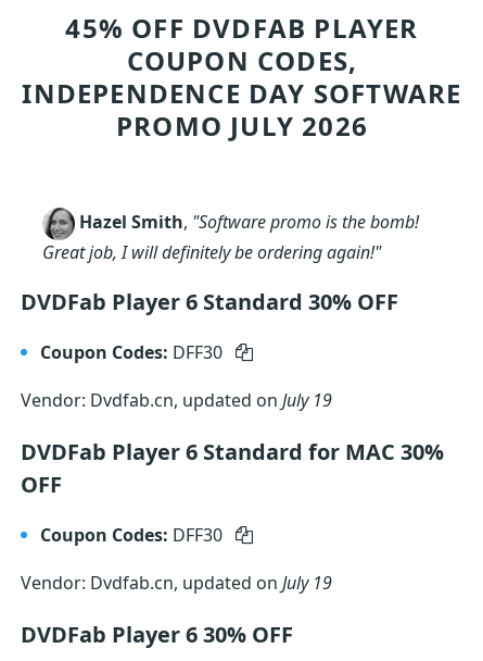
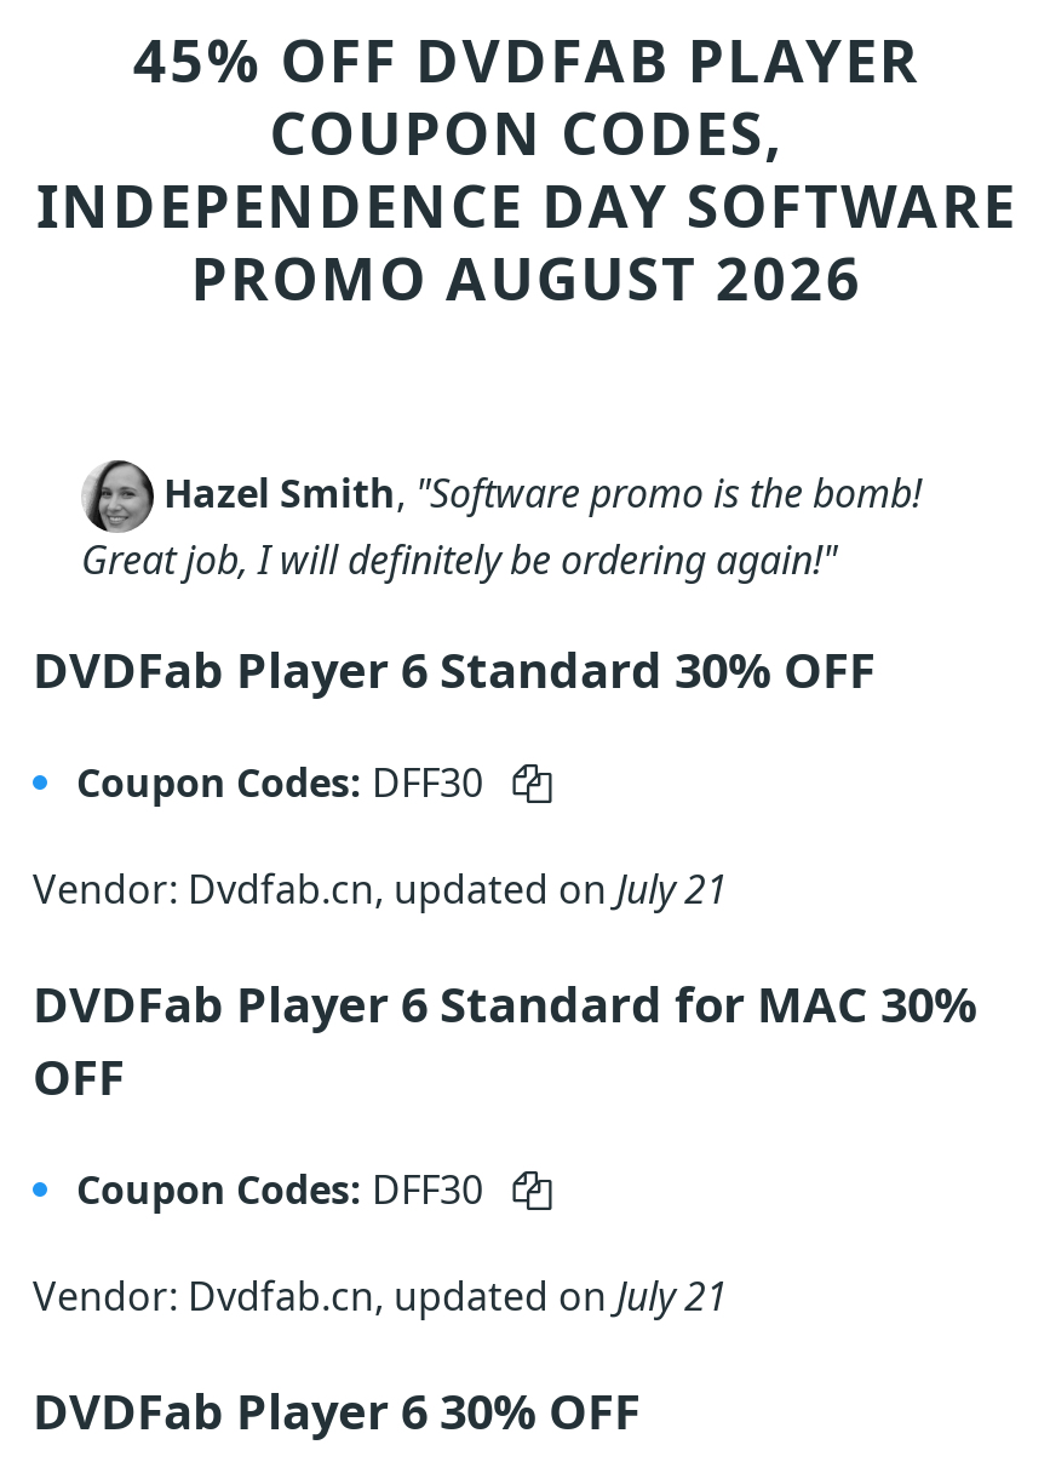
- PROMO JULY 2026
+ PROMO AUGUST 2026

- Vendor: Dvdfab.cn, updated on July 19
+ Vendor: Dvdfab.cn, updated on July 21

- Vendor: Dvdfab.cn, updated on July 19
+ Vendor: Dvdfab.cn, updated on July 21
